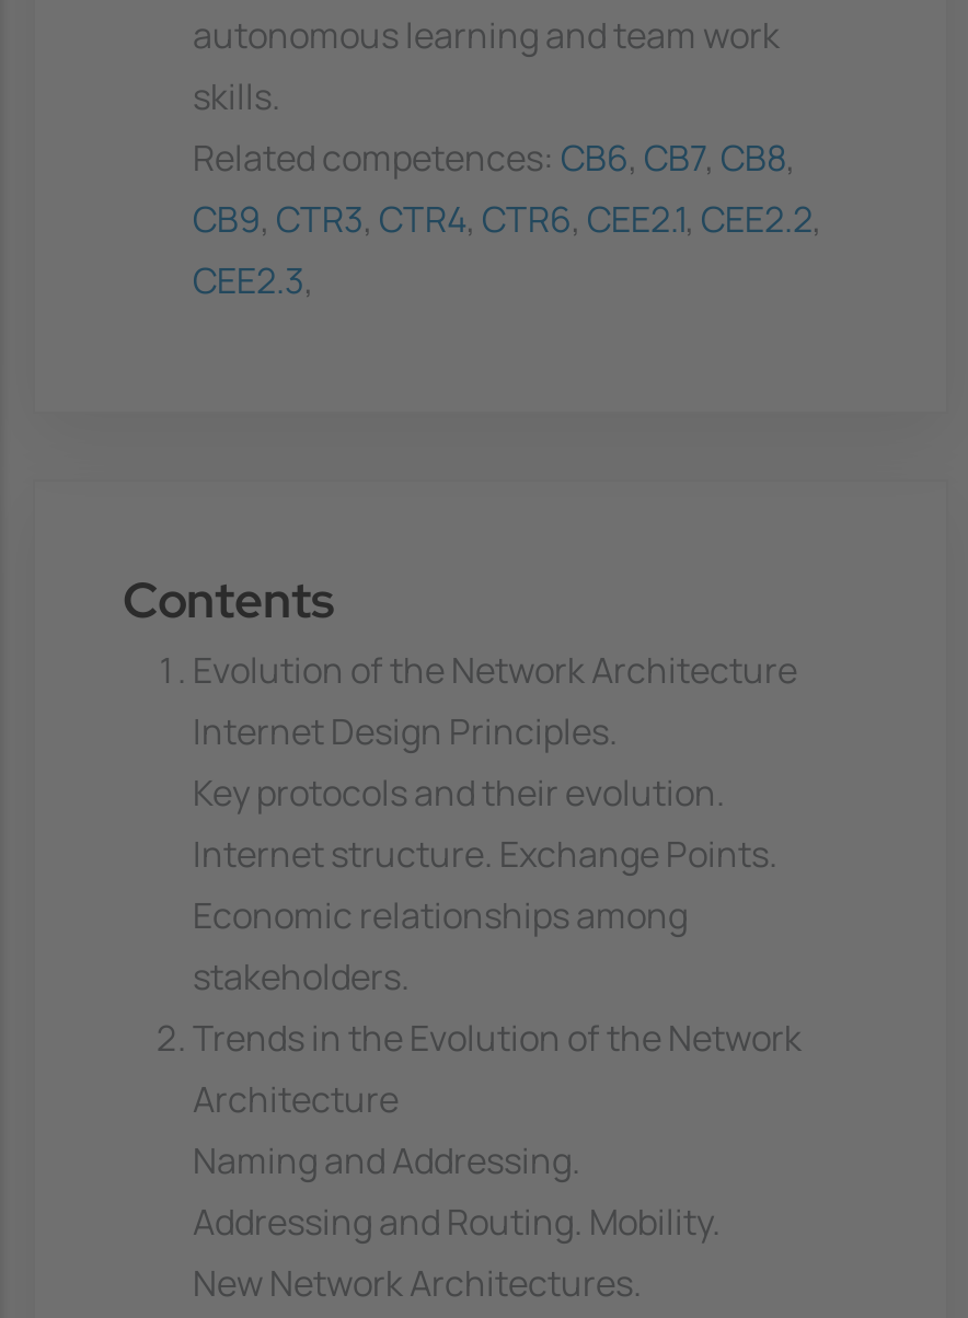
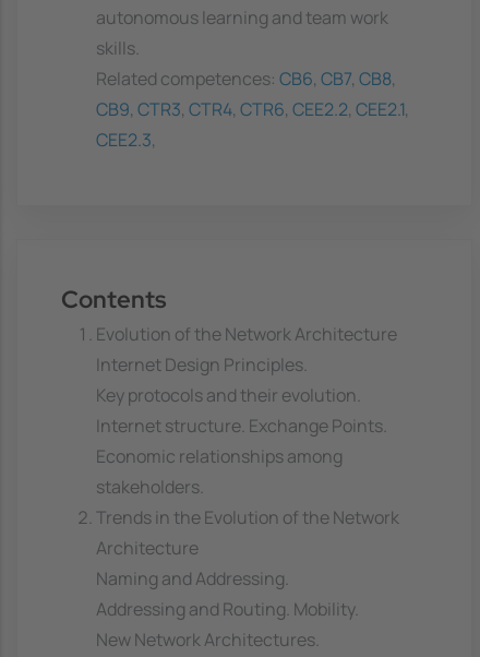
- CB9, CTR3, CTR4, CTR6, CEE2.1, CEE2.2,
+ CB9, CTR3, CTR4, CTR6, CEE2.2, CEE2.1,
